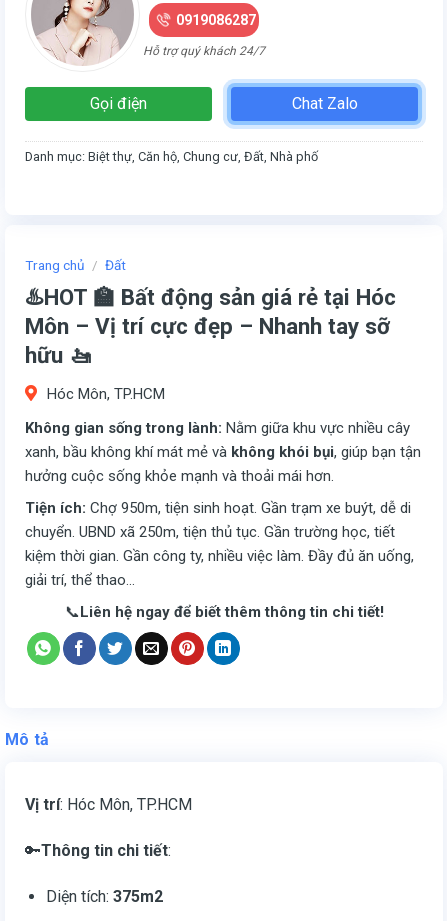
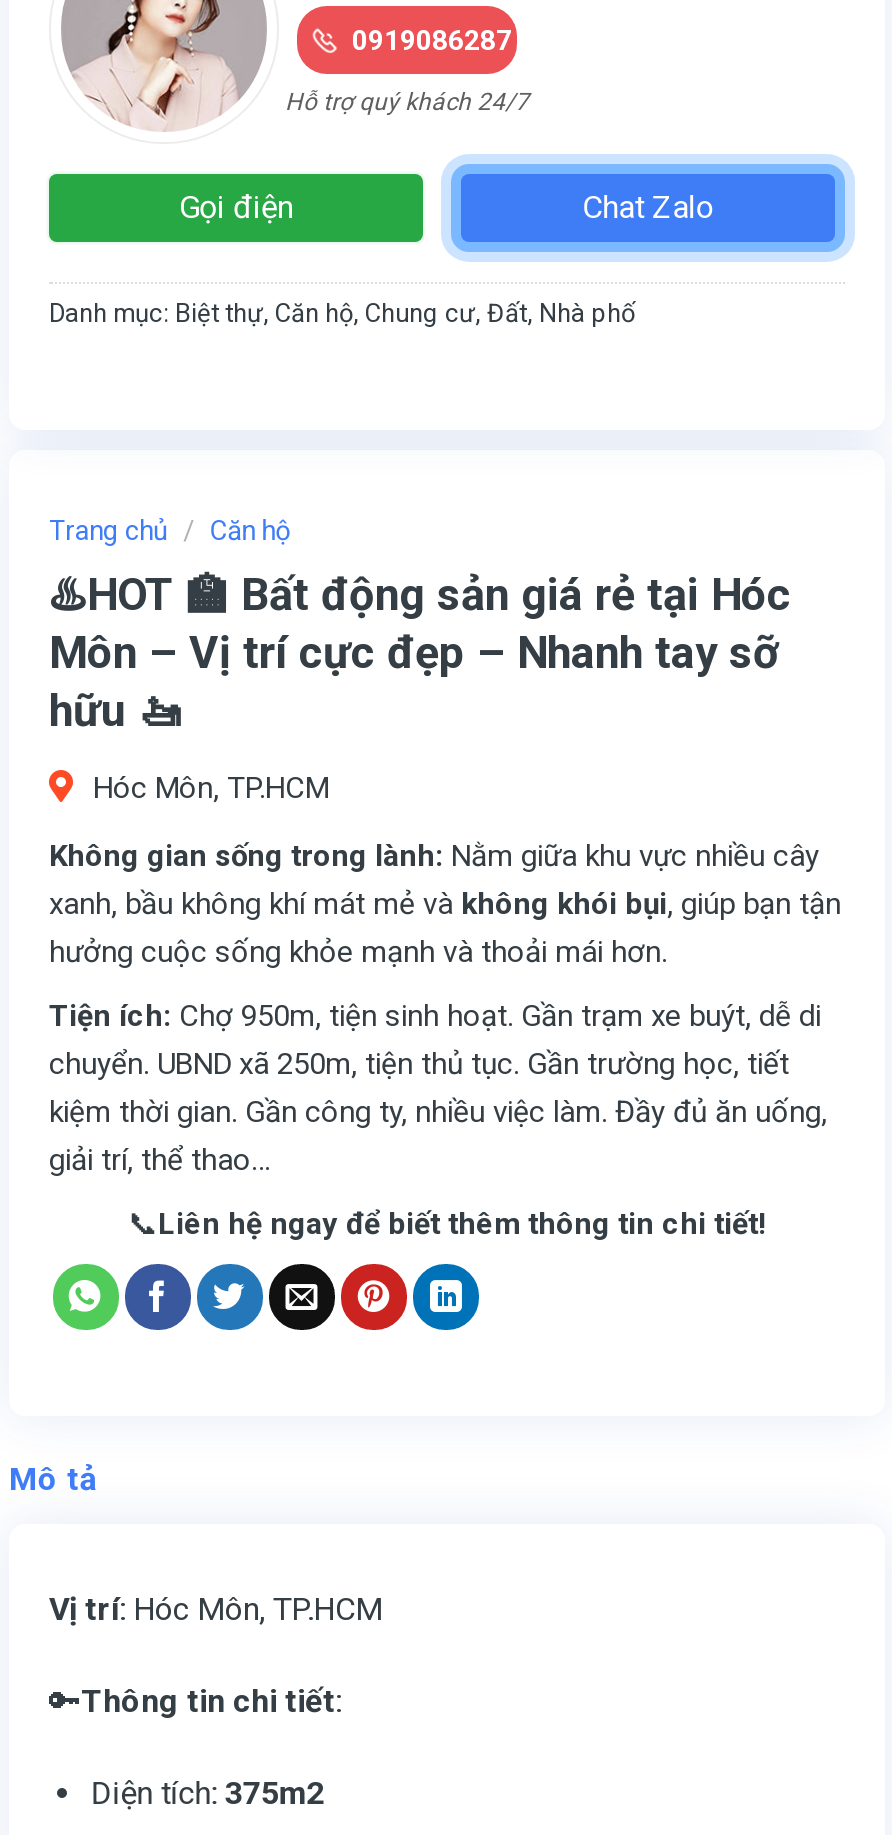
- Trang chủ / Đất
+ Trang chủ / Căn hộ
